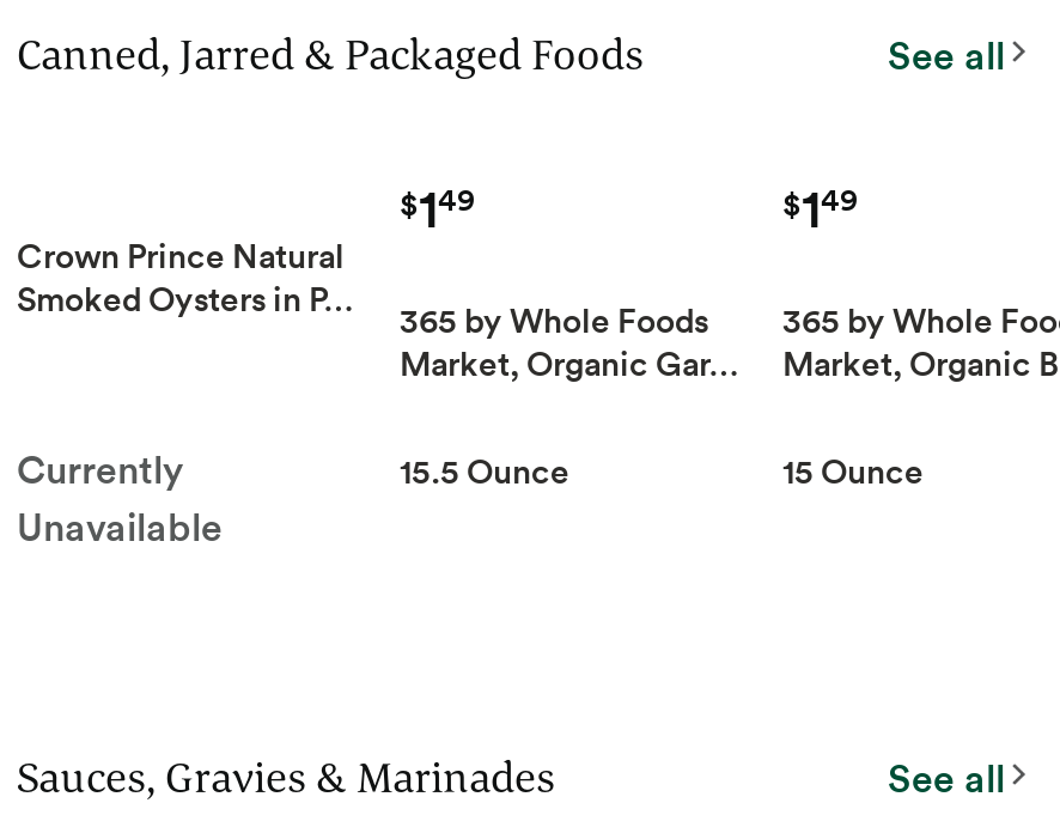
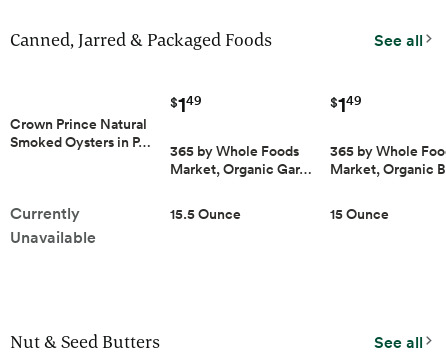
- Sauces, Gravies & Marinades
+ Nut & Seed Butters
